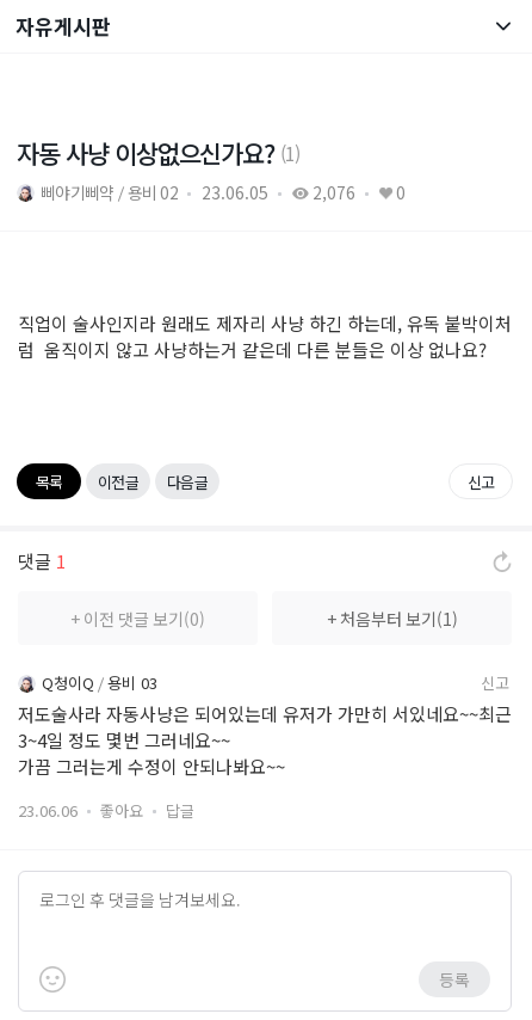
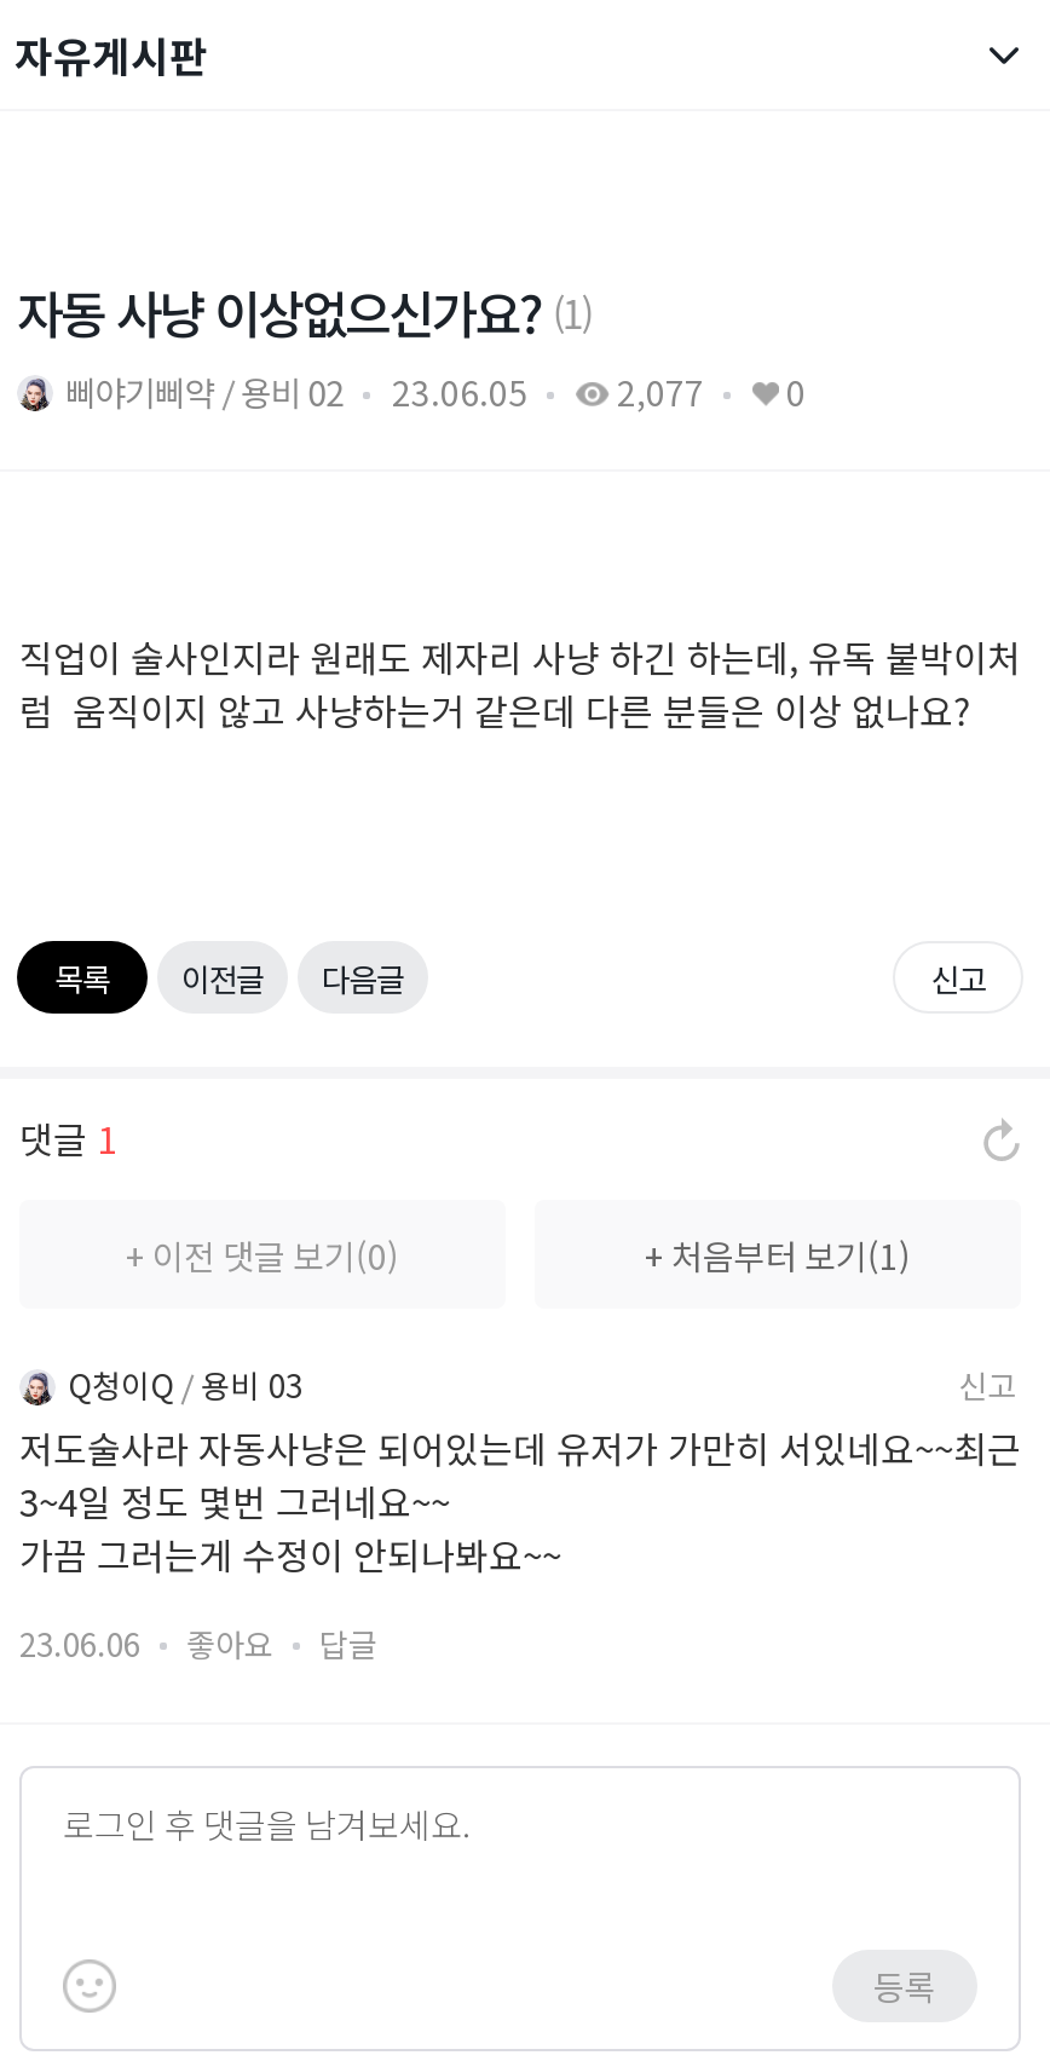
- 2,076
+ 2,077
